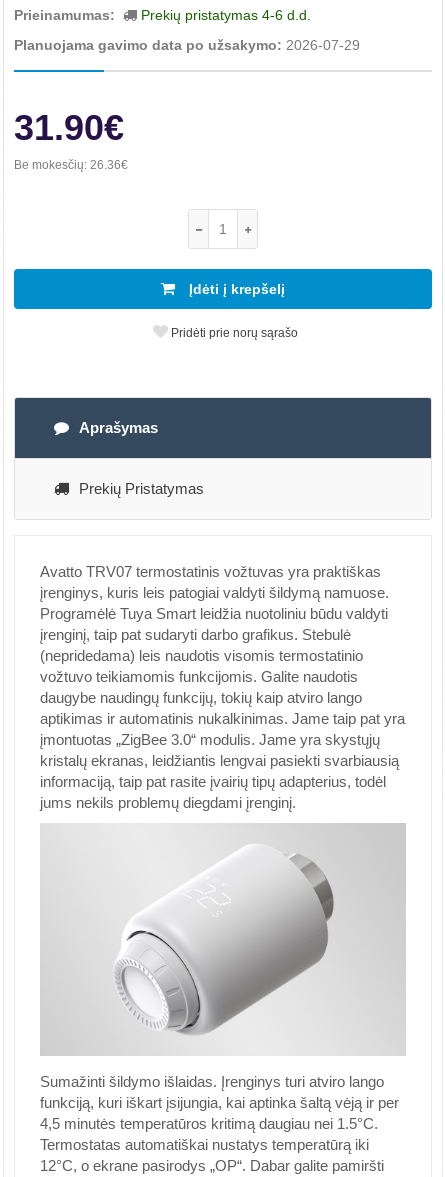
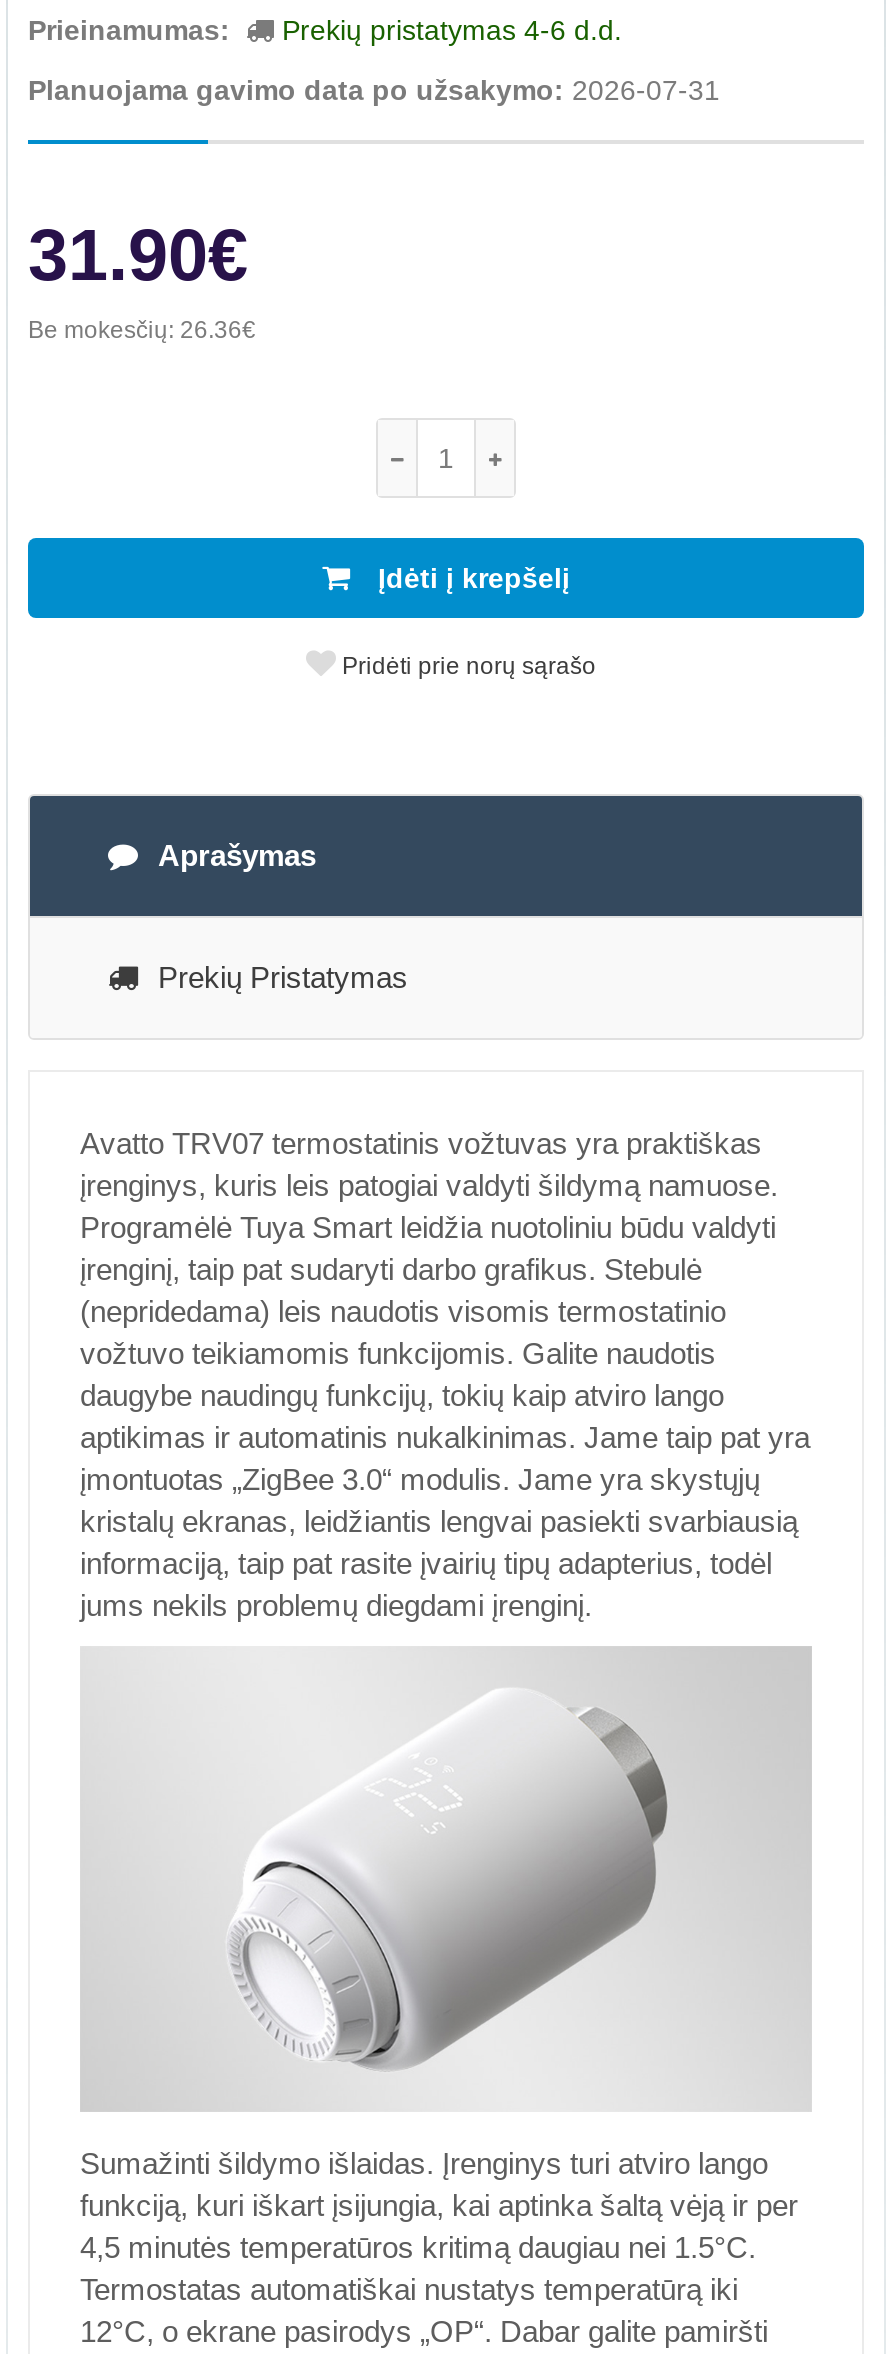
- Planuojama gavimo data po užsakymo: 2026-07-29
+ Planuojama gavimo data po užsakymo: 2026-07-31
